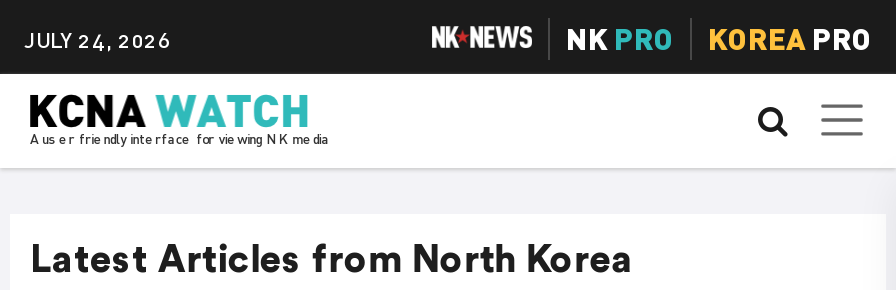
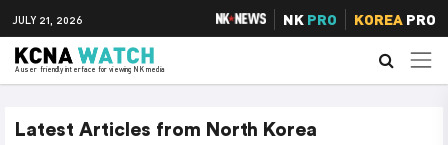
- JULY 24, 2026
+ JULY 21, 2026
